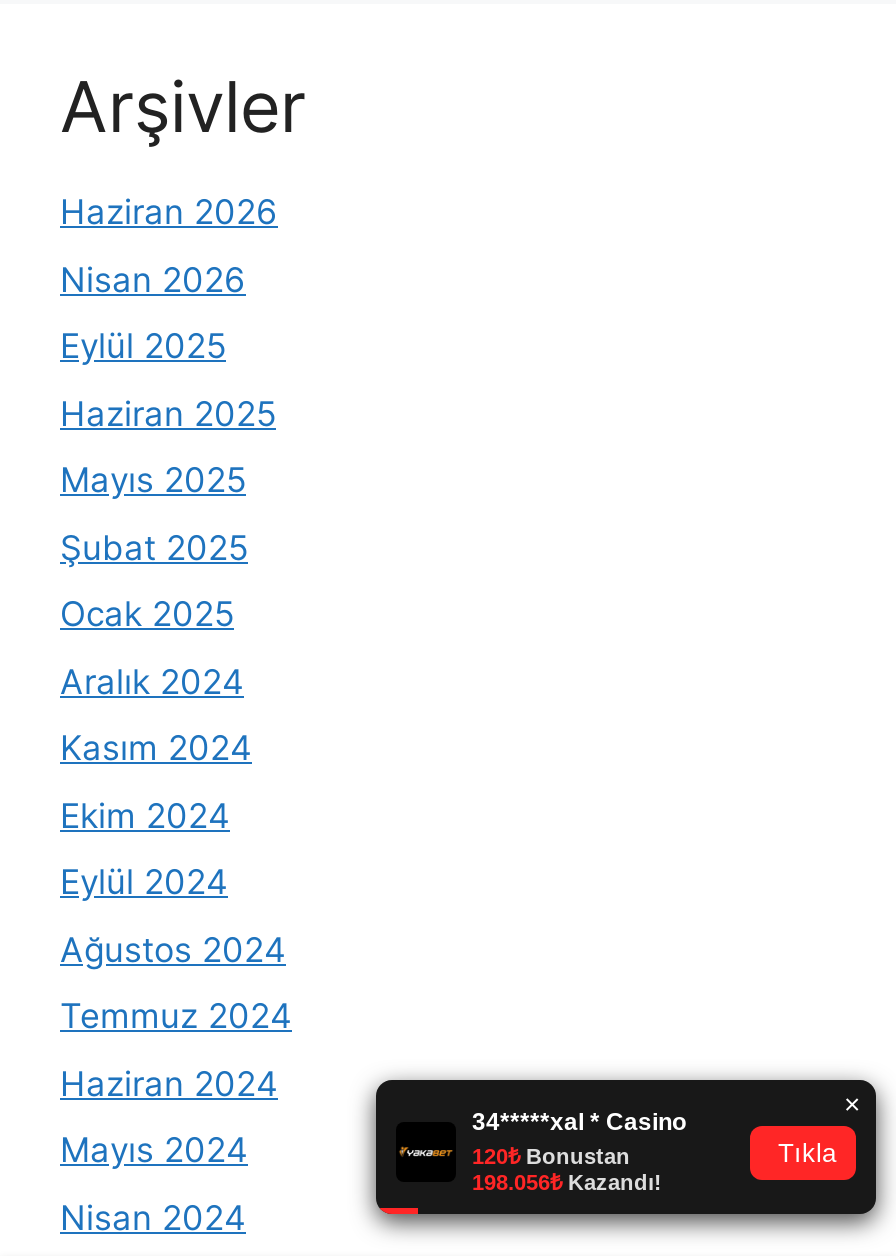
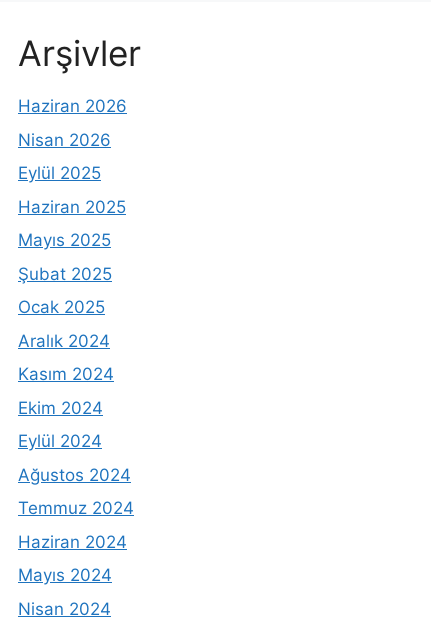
- [image]
